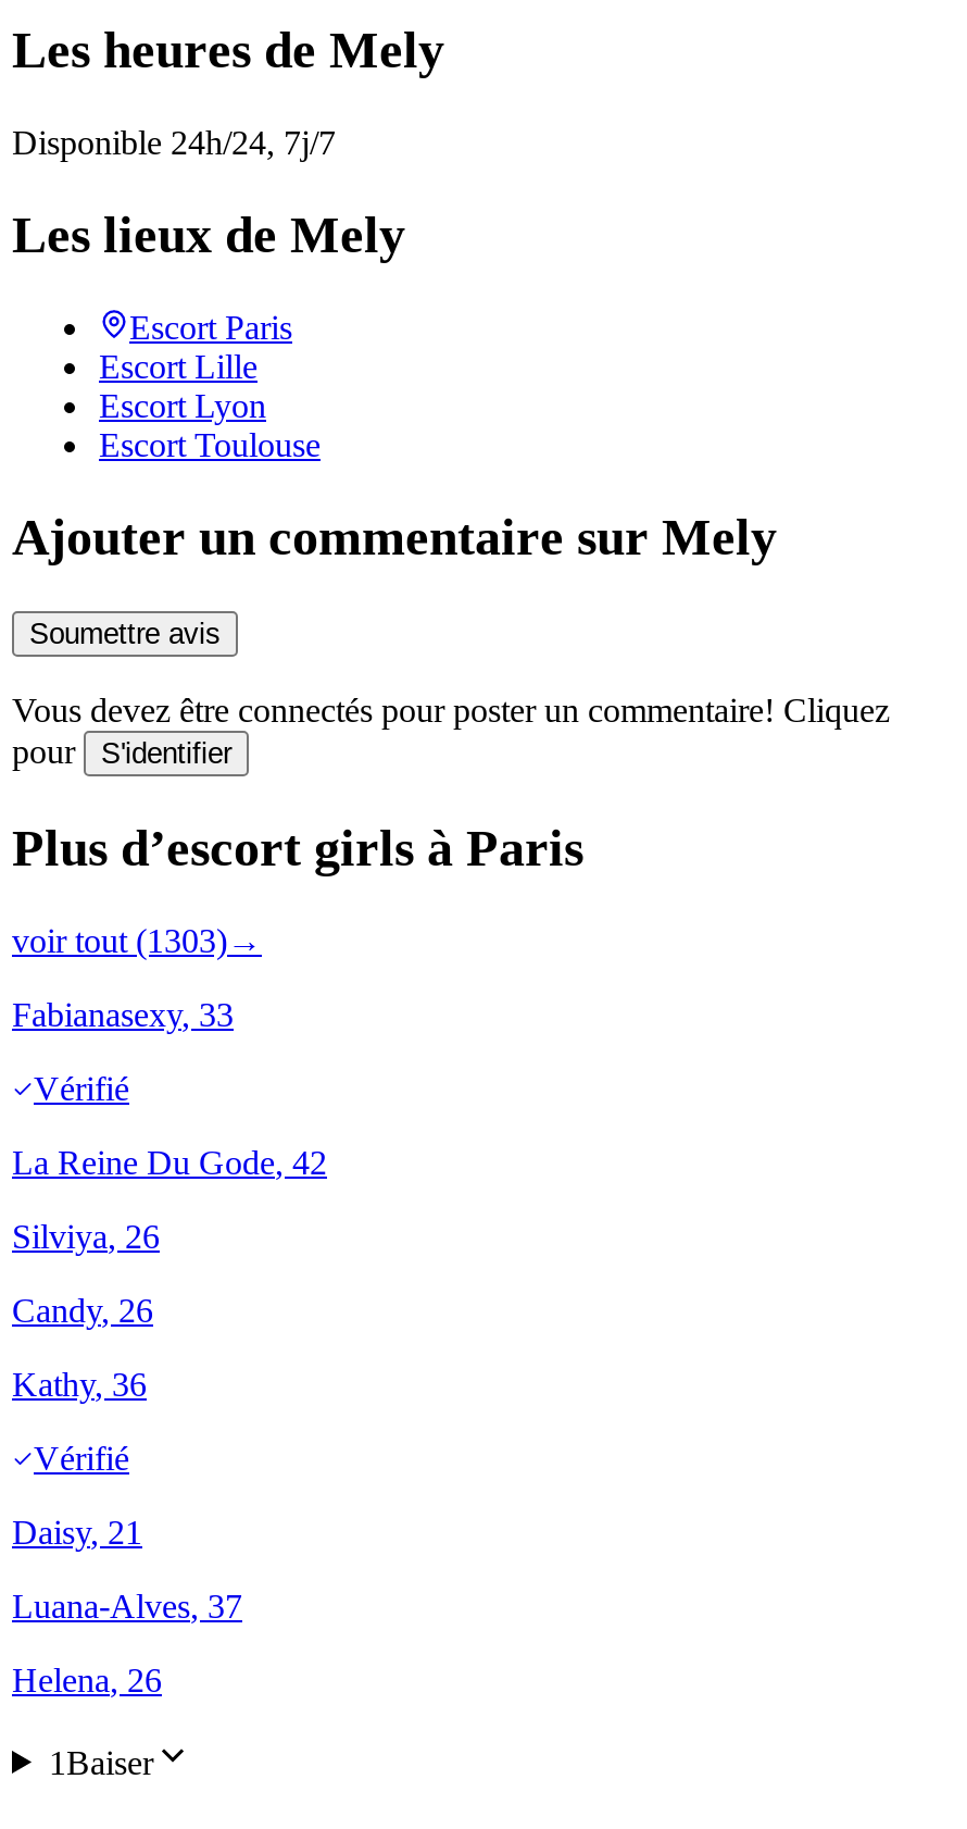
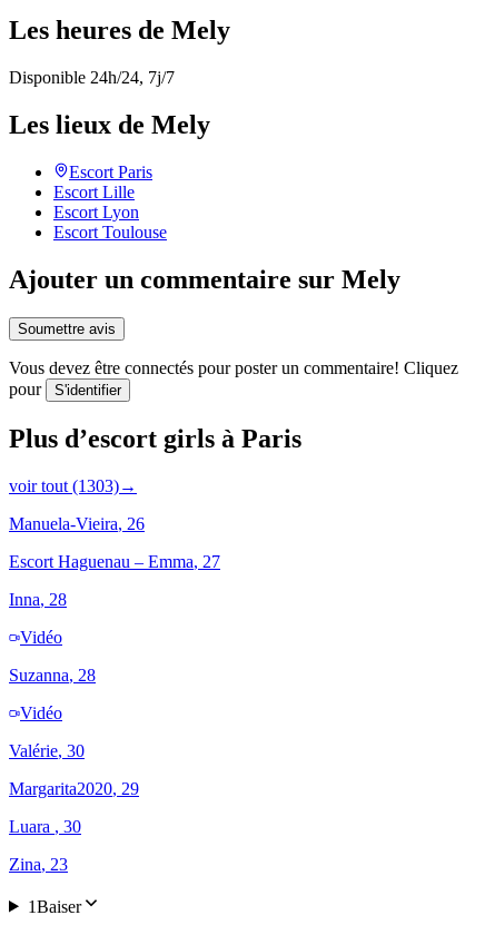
- Fabianasexy, 33
+ Manuela-Vieira, 26

- Vérifié
+ Escort Haguenau – Emma, 27

- La Reine Du Gode, 42
+ Inna, 28

- Silviya, 26
+ Vidéo

- Candy, 26
+ Suzanna, 28

- Kathy, 36
+ Vidéo

- Vérifié
+ Valérie, 30

- Daisy, 21
+ Margarita2020, 29

- Luana-Alves, 37
+ Luara, 30

- Helena, 26
+ Zina, 23
